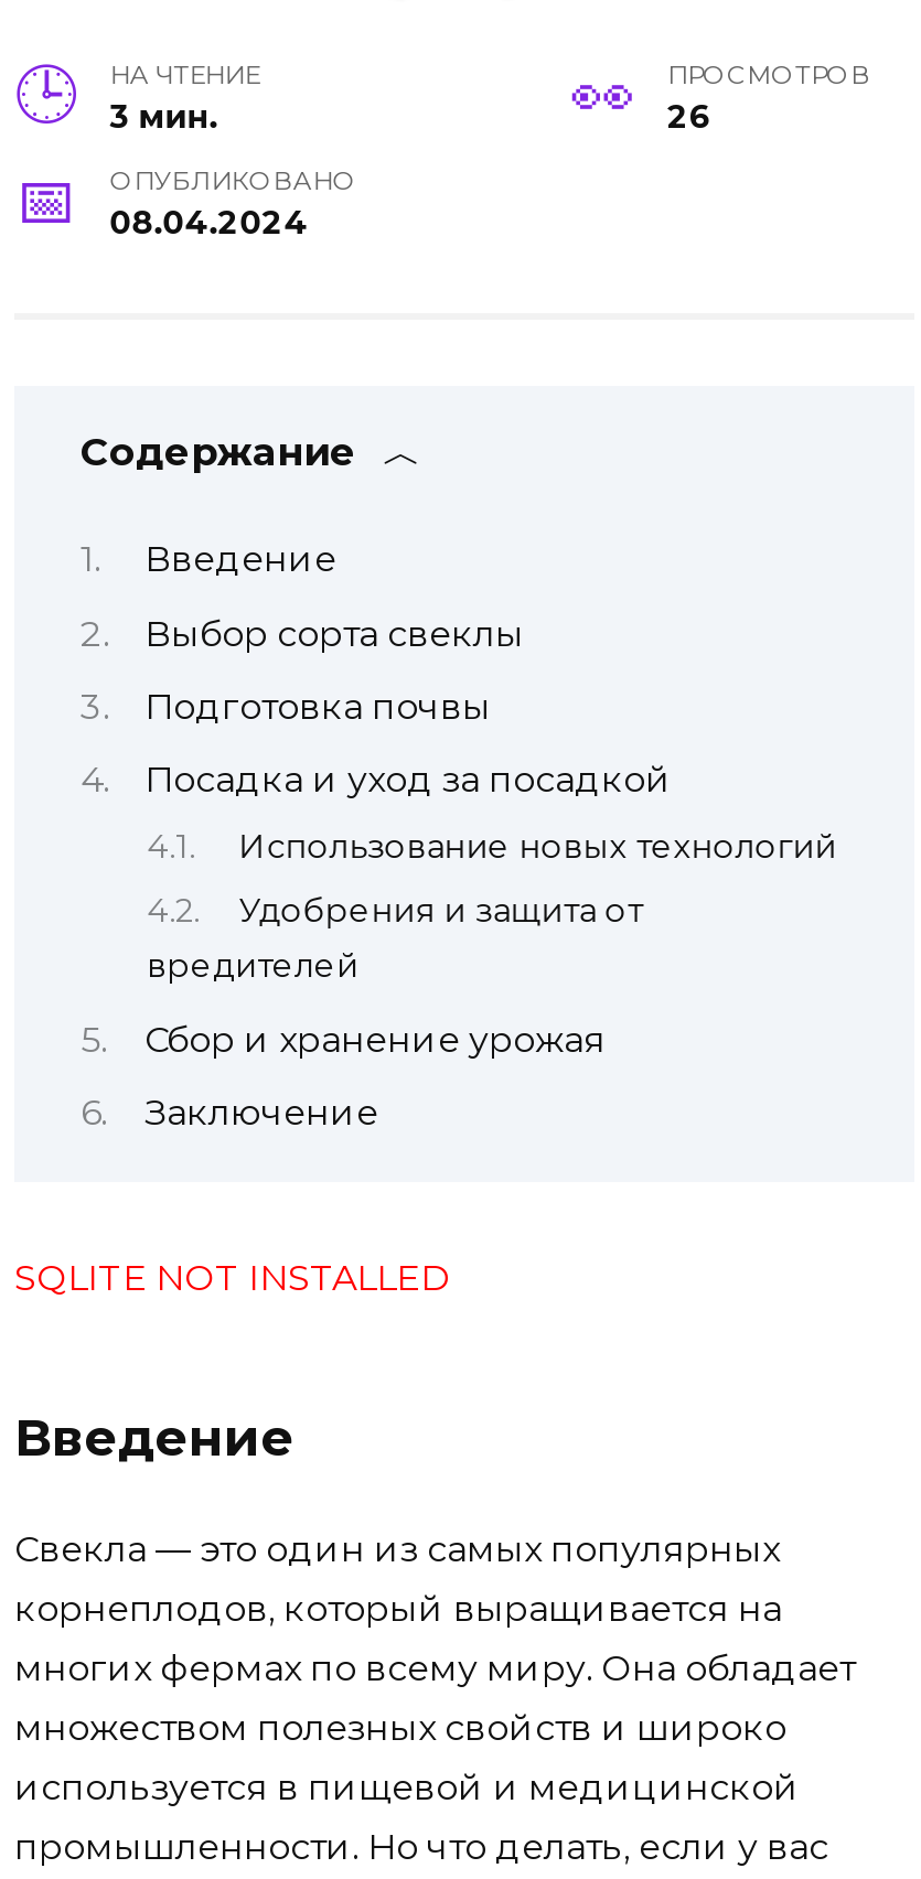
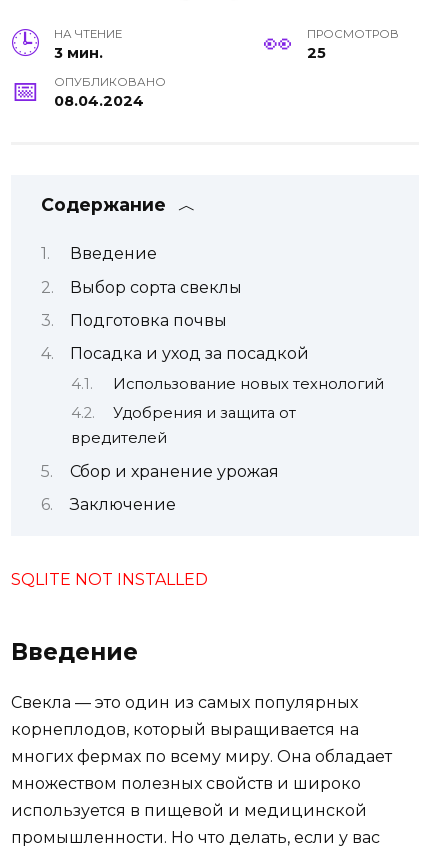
- 26
+ 25
